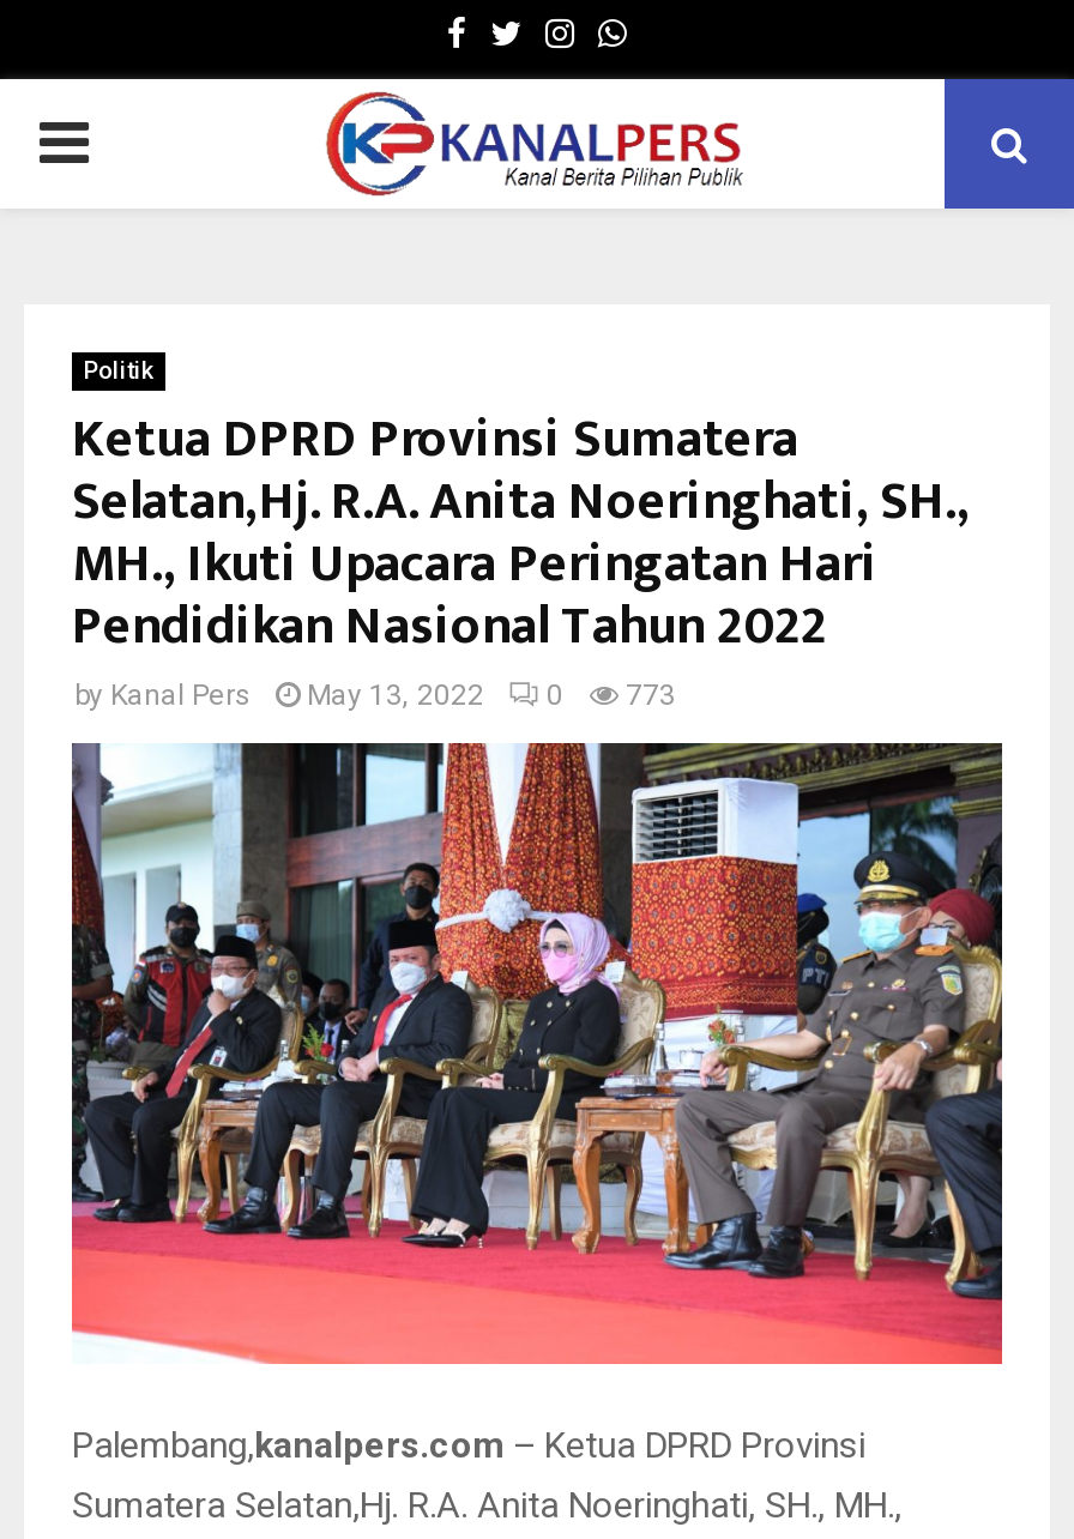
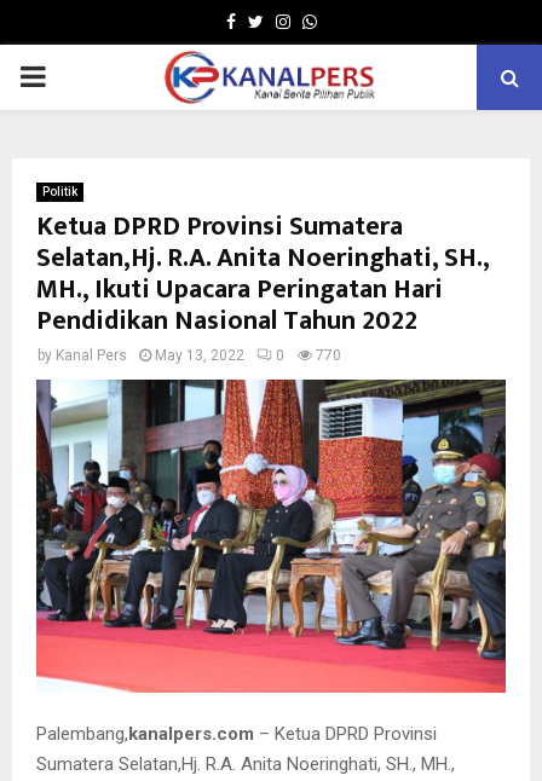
- by Kanal Pers May 13, 2022 0 773
+ by Kanal Pers May 13, 2022 0 770
